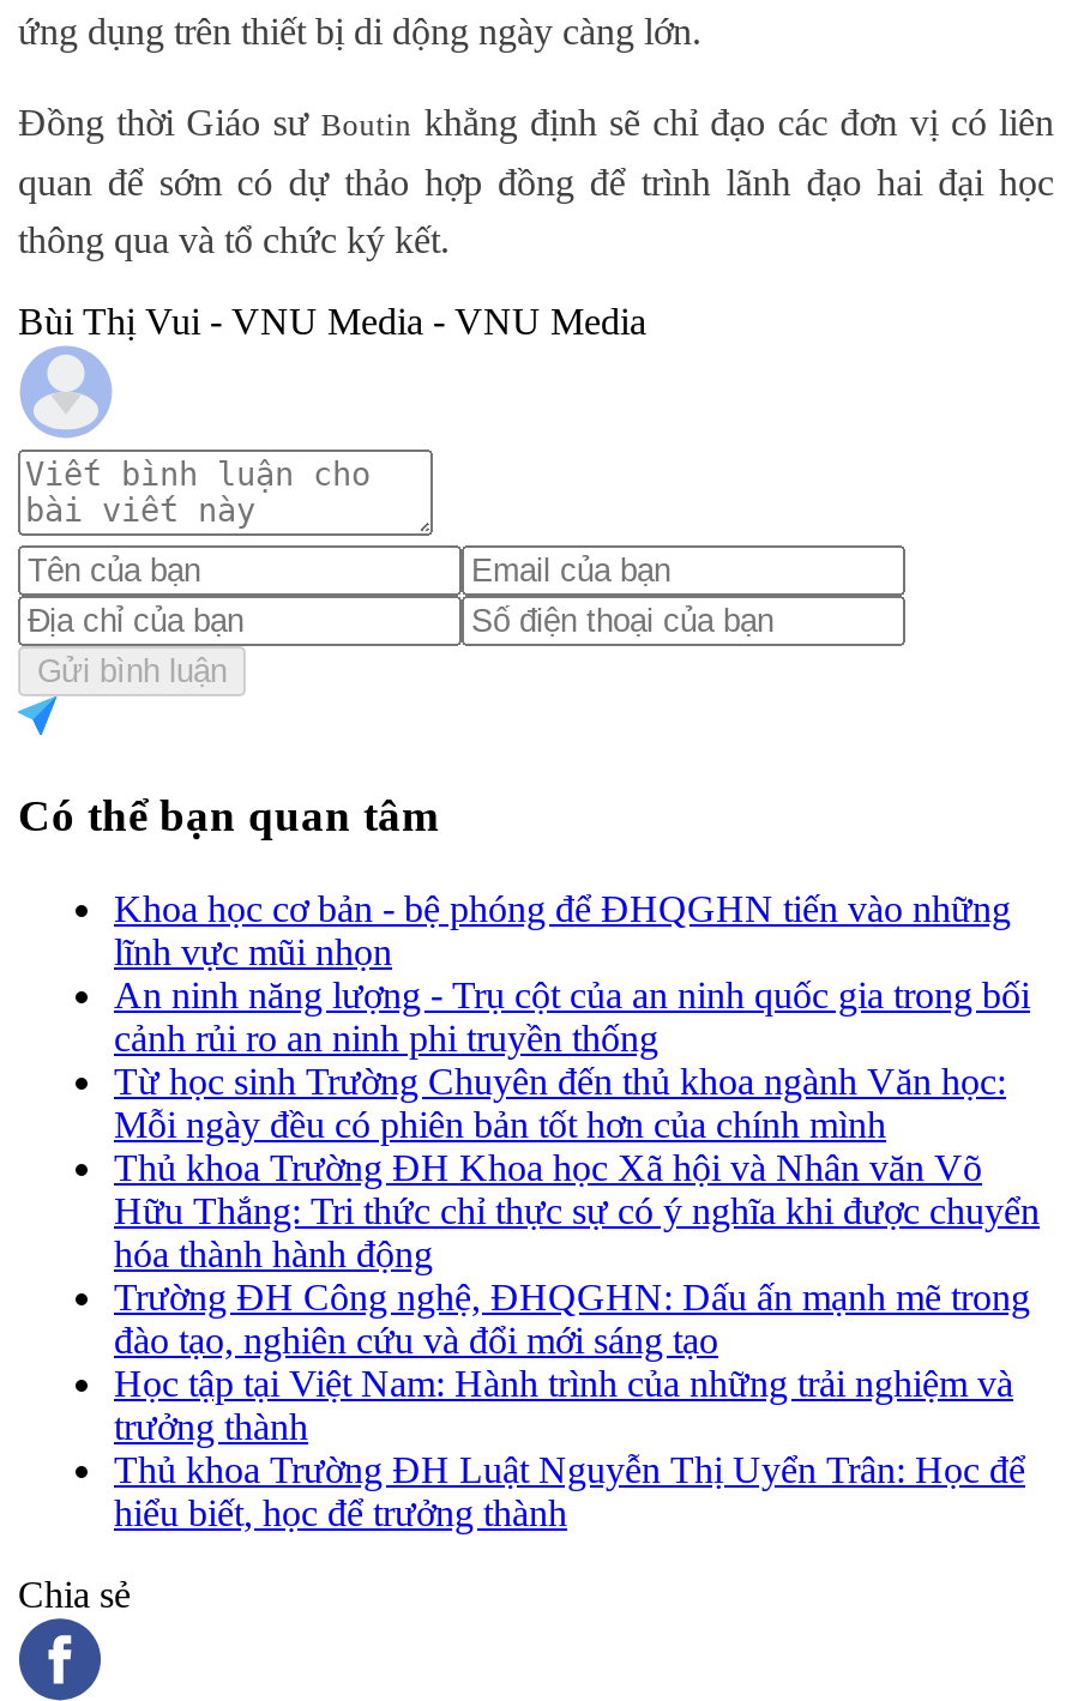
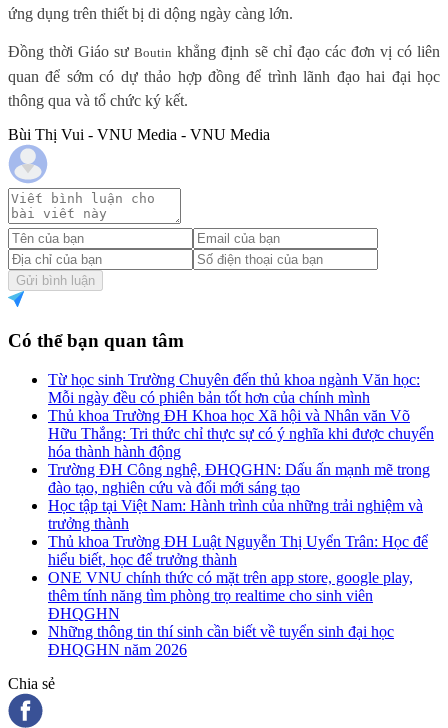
- Khoa học cơ bản - bệ phóng để ĐHQGHN tiến vào những
- lĩnh vực mũi nhọn
- An ninh năng lượng - Trụ cột của an ninh quốc gia trong bối
- cảnh rủi ro an ninh phi truyền thống

moved up: Từ học sinh Trường Chuyên đến thủ khoa ngành Văn học: | Mỗi ngày đều có phiên bản tốt hơn của chính mình | Thủ khoa Trường ĐH Khoa học Xã hội và Nhân văn Võ | ... | Thủ khoa Trường ĐH Luật Nguyễn Thị Uyển Trân: Học để | hiểu biết, học để trưởng thành

+ ONE VNU chính thức có mặt trên app store, google play,
+ thêm tính năng tìm phòng trọ realtime cho sinh viên
+ ĐHQGHN
+ Những thông tin thí sinh cần biết về tuyển sinh đại học
+ ĐHQGHN năm 2026
